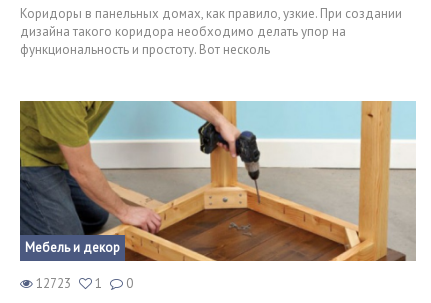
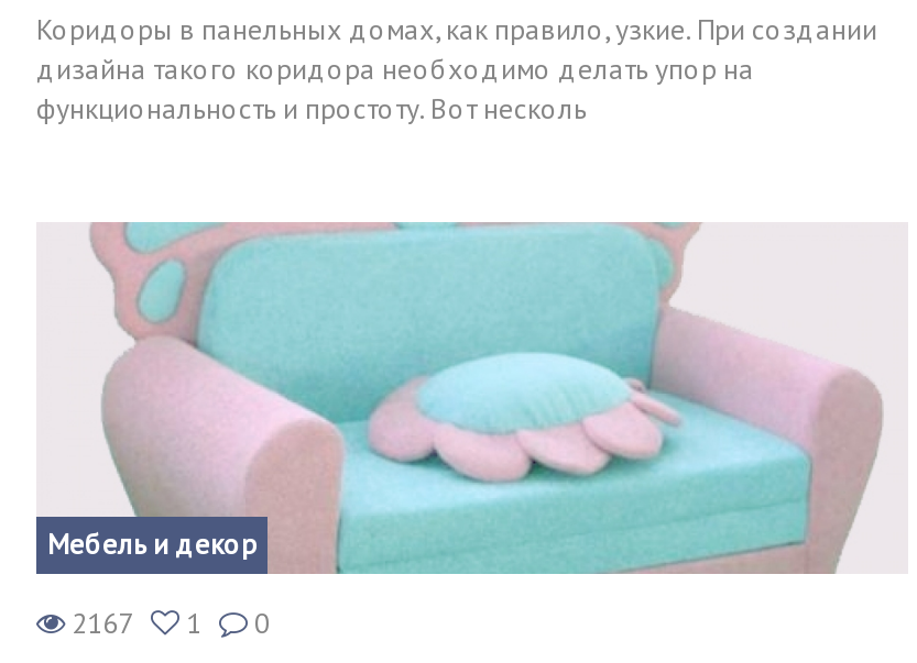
- [image]
- 12723 1 0
+ [image]
+ 2167 1 0
